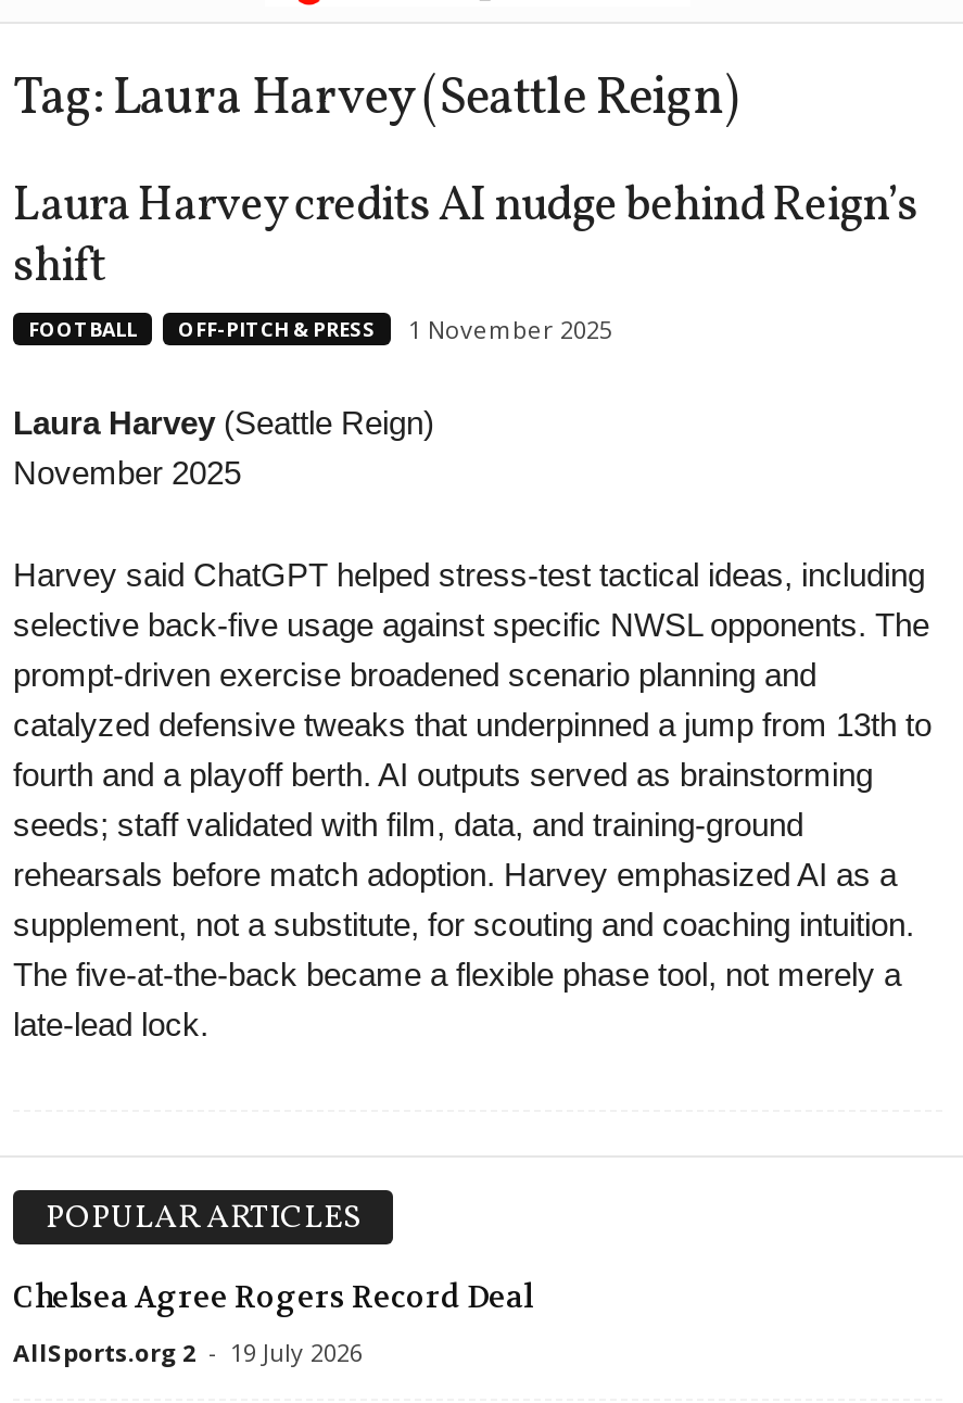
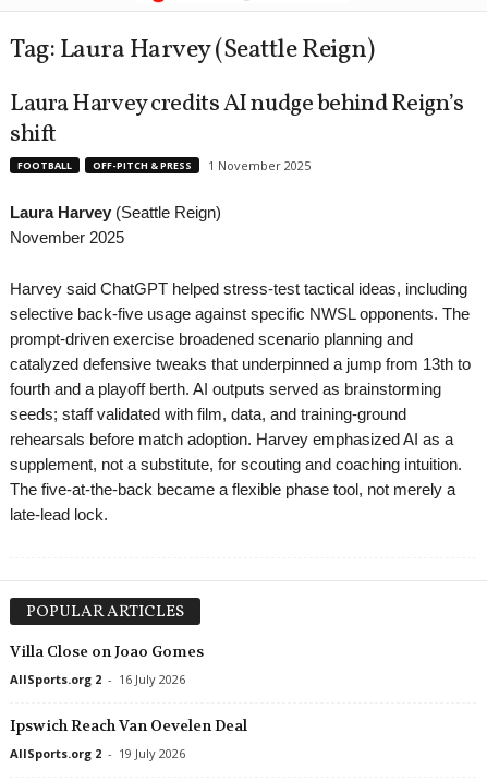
- Chelsea Agree Rogers Record Deal
+ Villa Close on Joao Gomes
+ AllSports.org 2 - 16 July 2026
+ Ipswich Reach Van Oevelen Deal
